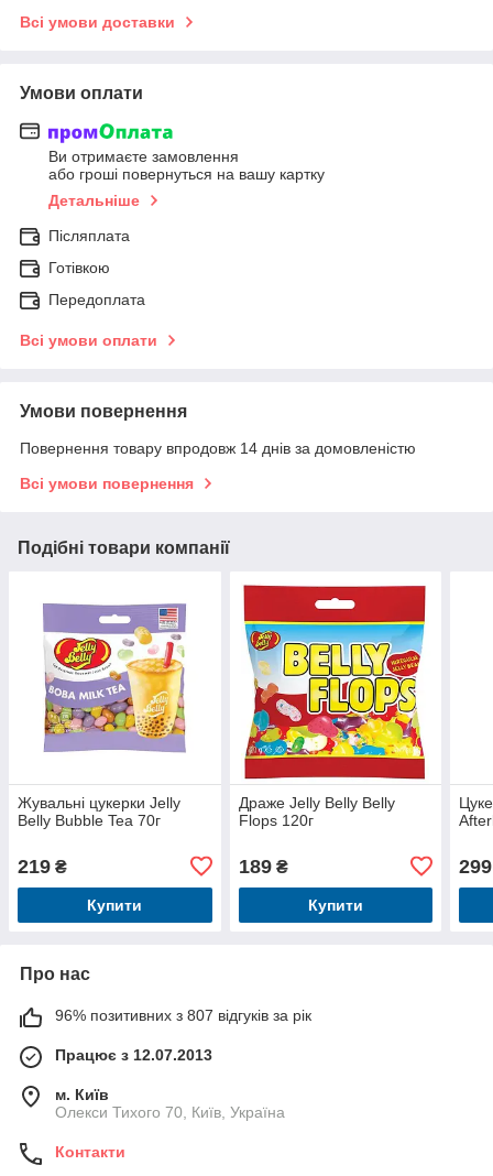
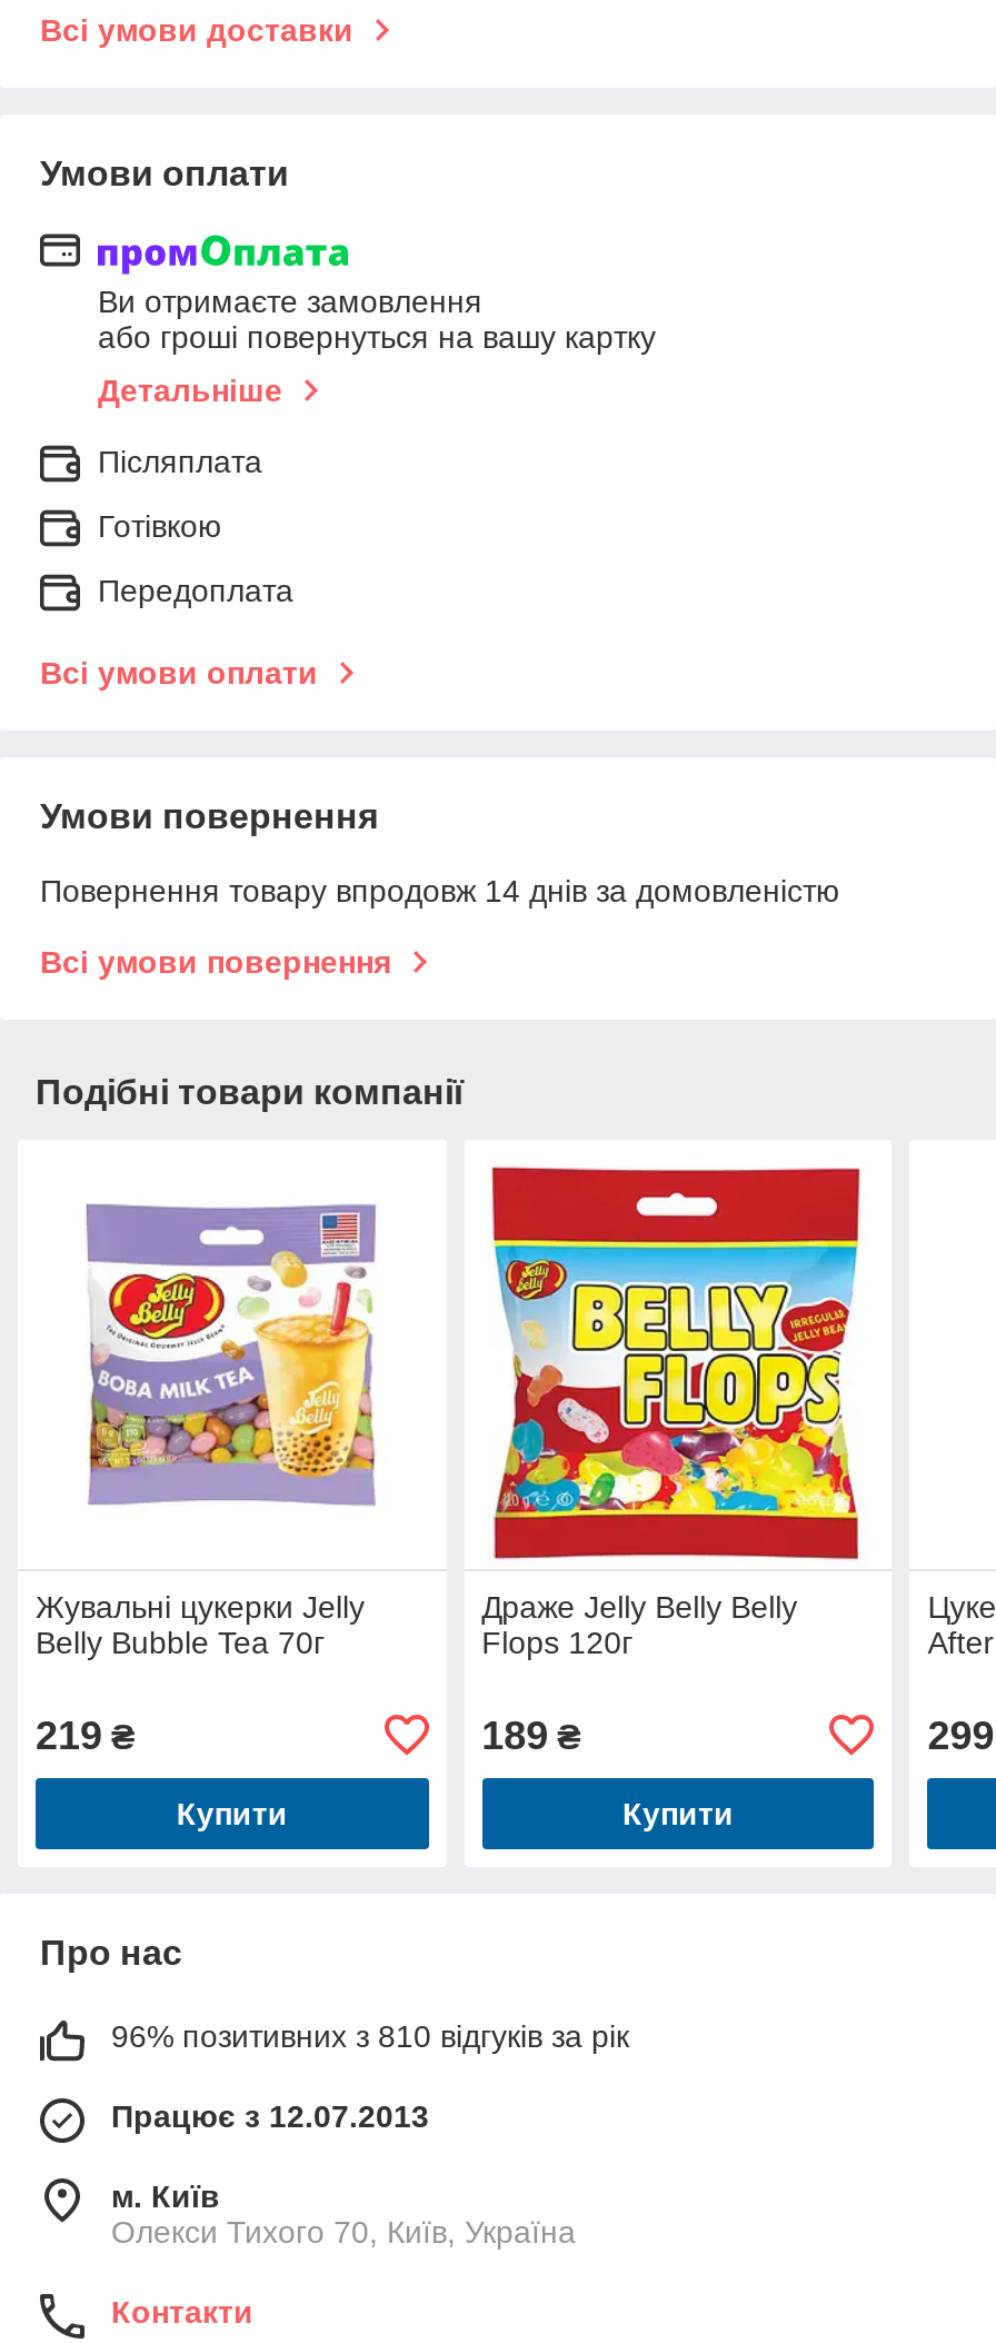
- 96% позитивних з 807 відгуків за рік
+ 96% позитивних з 810 відгуків за рік
